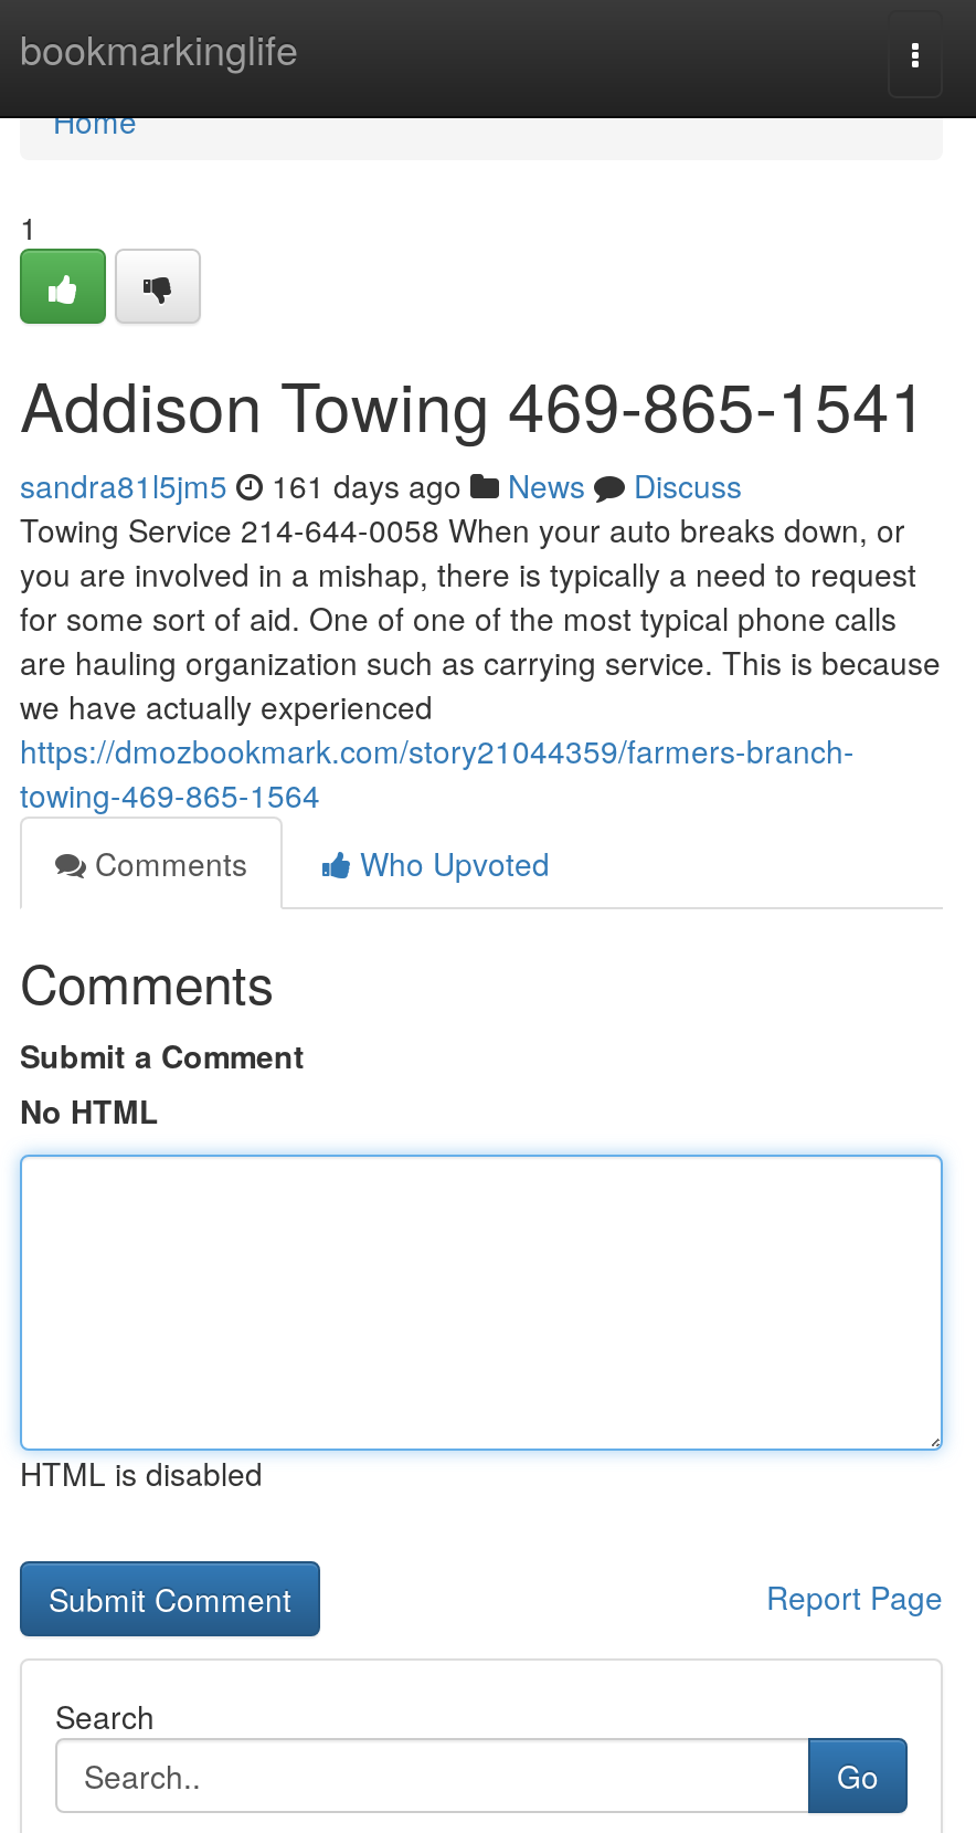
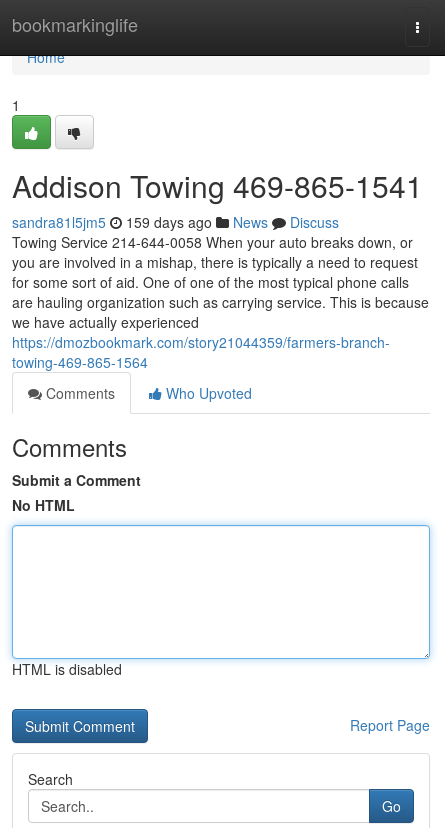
- sandra81l5jm5 161 days ago News Discuss
+ sandra81l5jm5 159 days ago News Discuss
